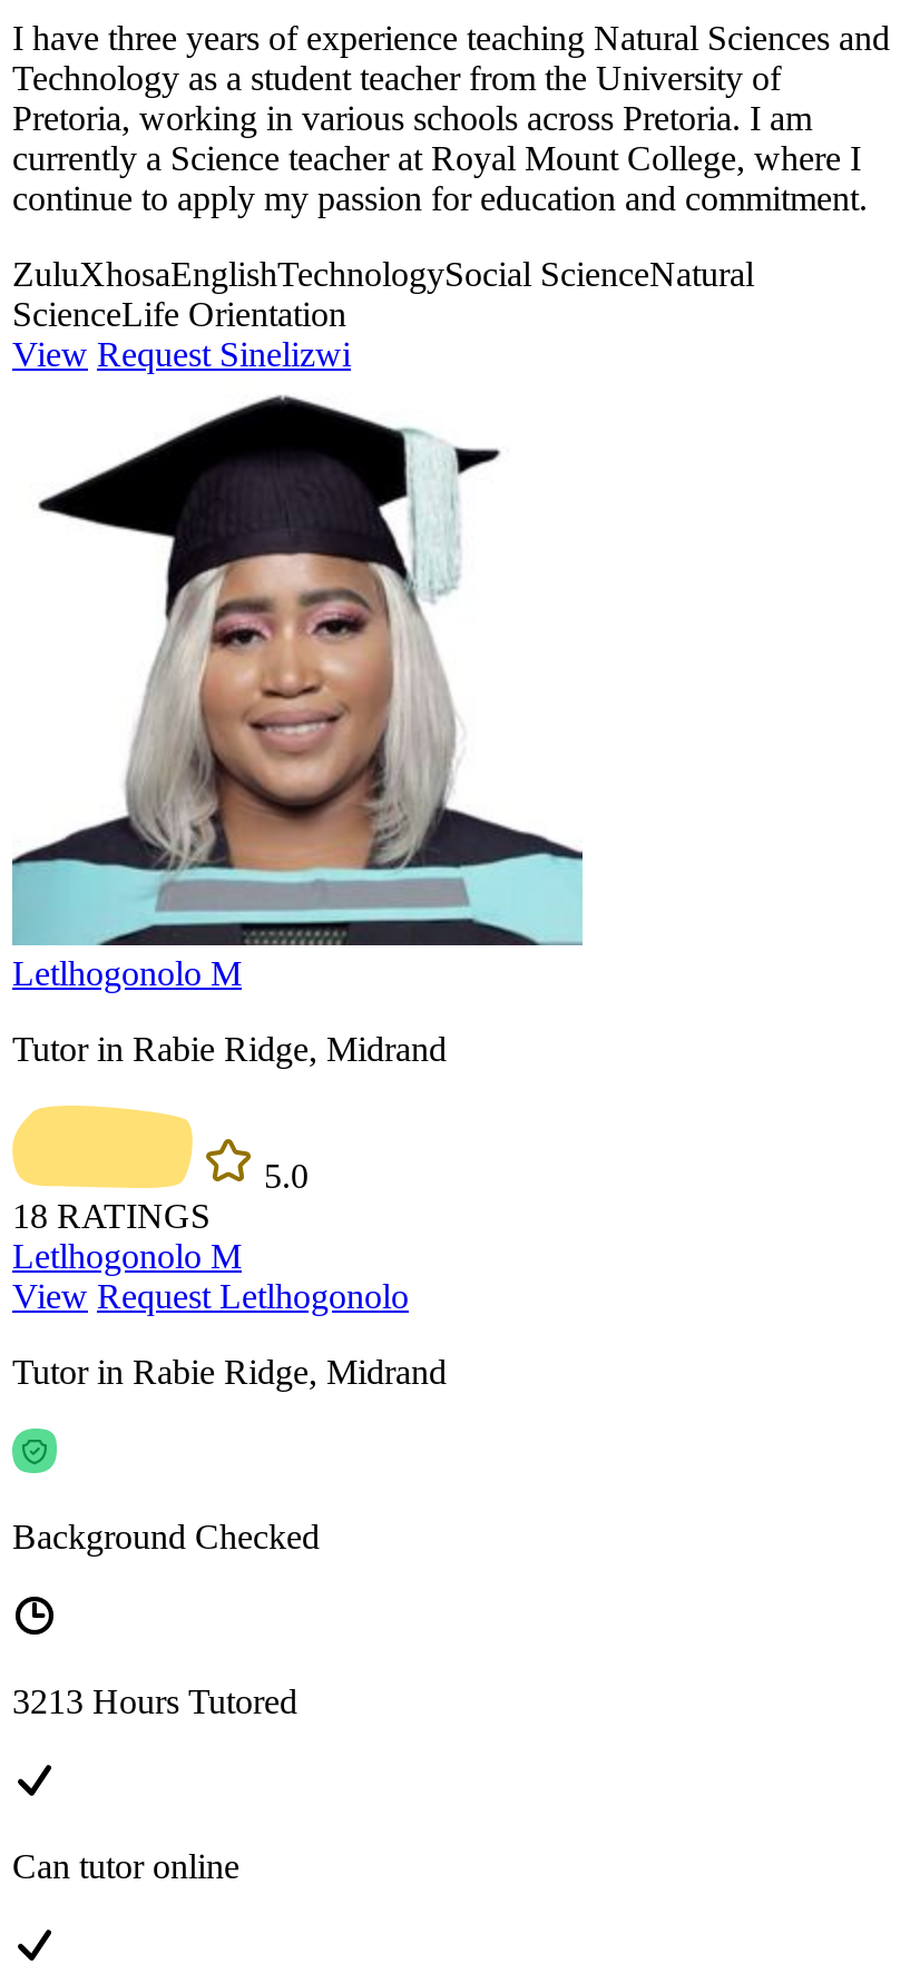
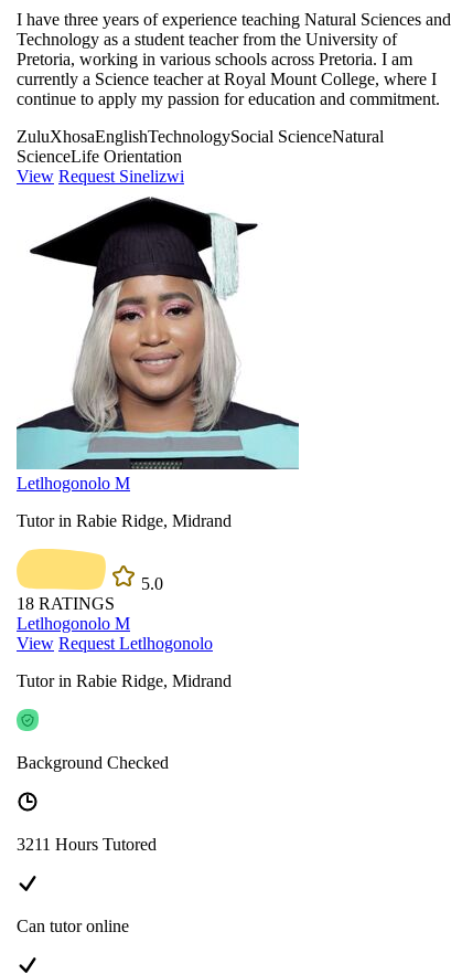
- 3213 Hours Tutored
+ 3211 Hours Tutored
